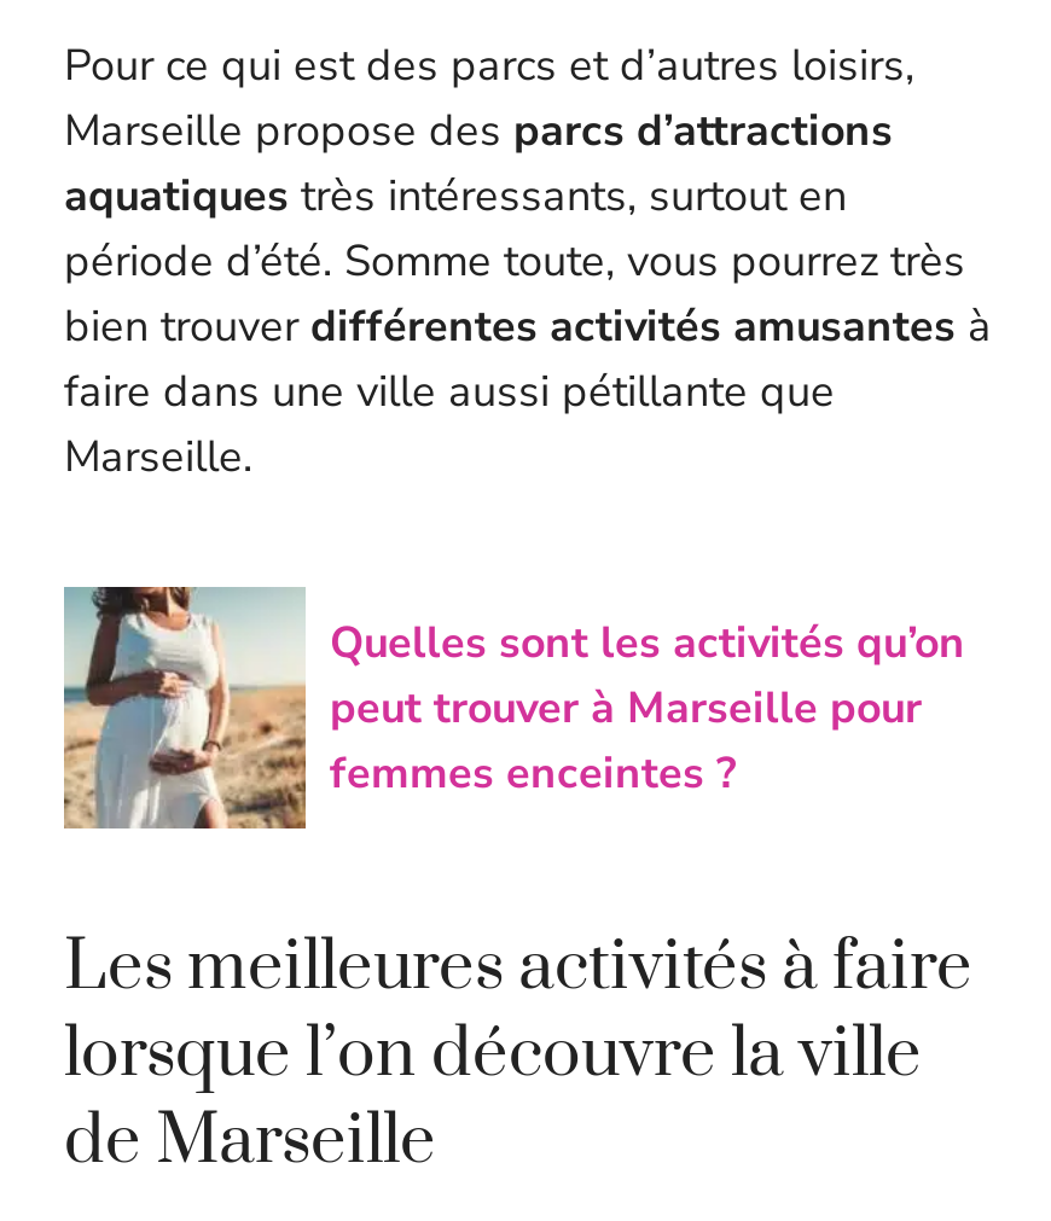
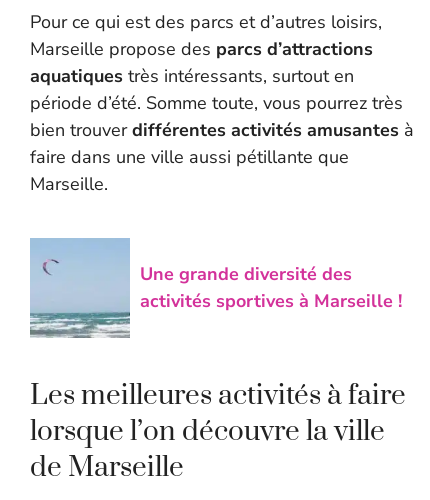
- [image]
- Quelles sont les activités qu’on
- peut trouver à Marseille pour
- femmes enceintes ?
+ [image]
+ Une grande diversité des
+ activités sportives à Marseille !
